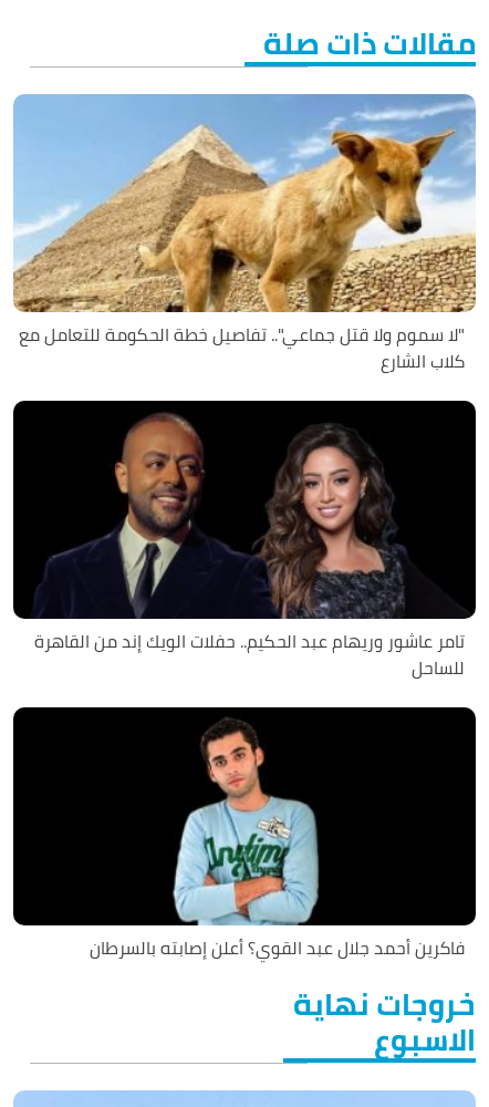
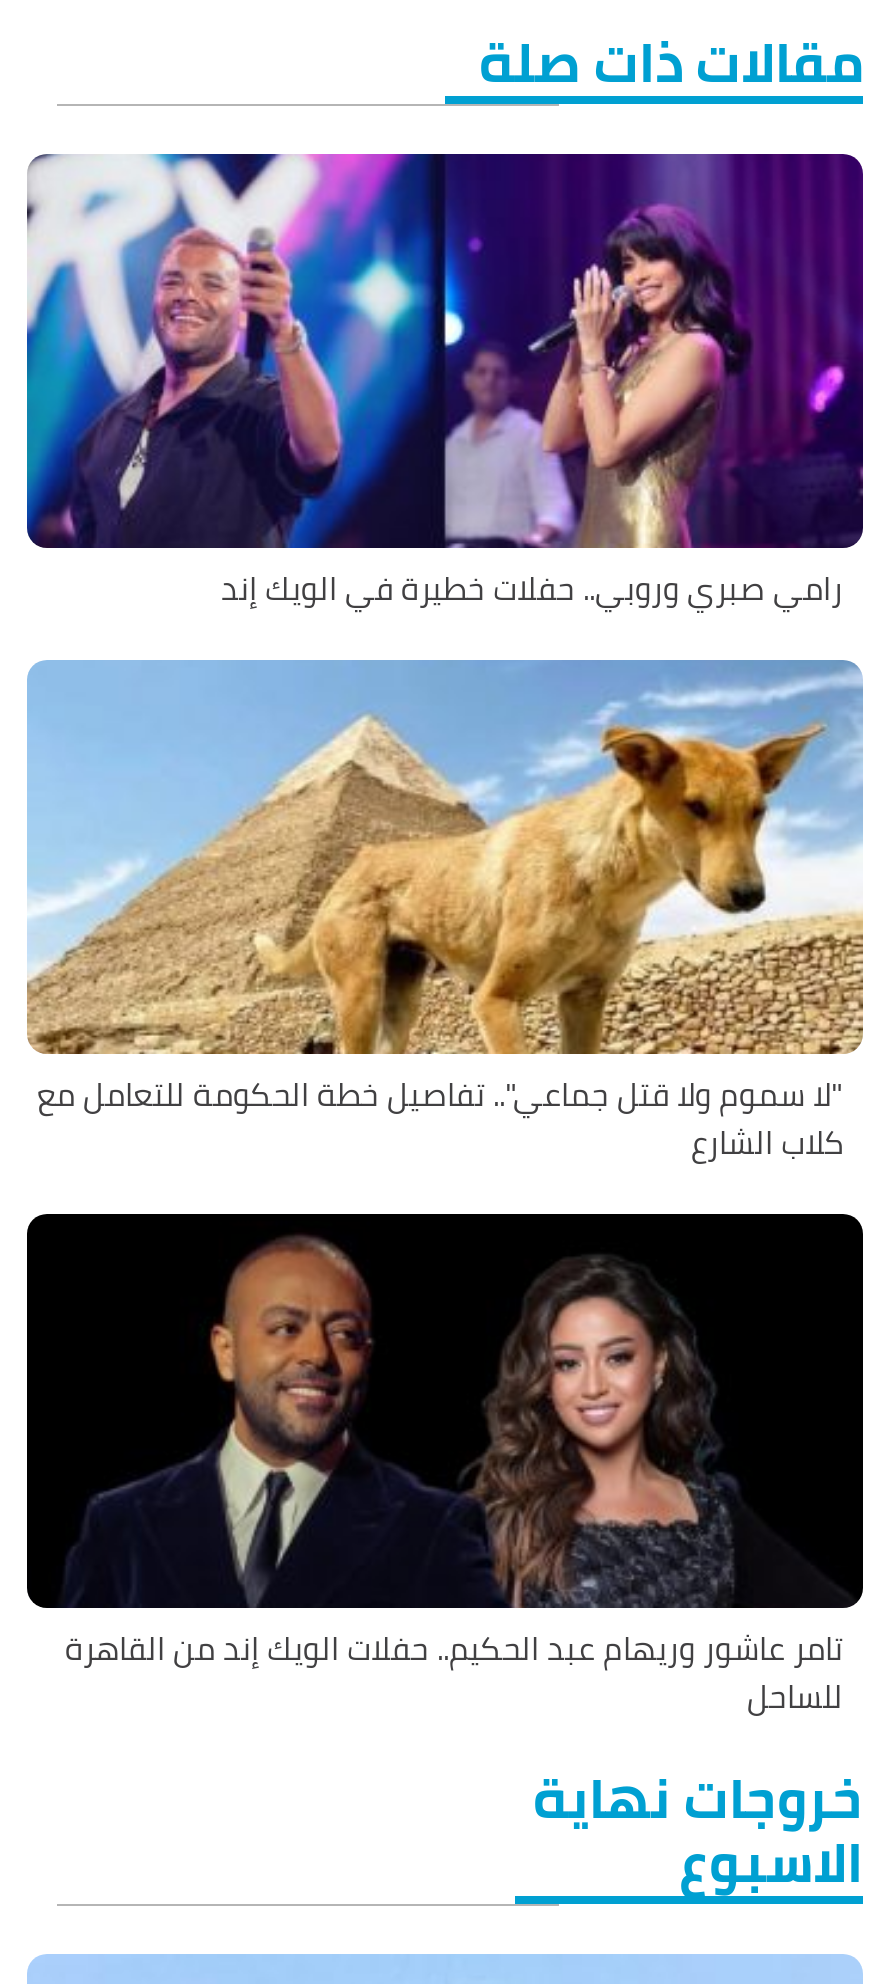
+ [image]
+ رامي صبري وروبي.. حفلات خطيرة في الويك إند

moved down: [image] | "لا سموم ولا قتل جماعي".. تفاصيل خطة الحكومة للتعامل مع | كلاب الشارع | تامر عاشور وريهام عبد الحكيم.. حفلات الويك إند من القاهرة | للساحل

- [image]
- فاكرين أحمد جلال عبد القوي؟ أعلن إصابته بالسرطان
